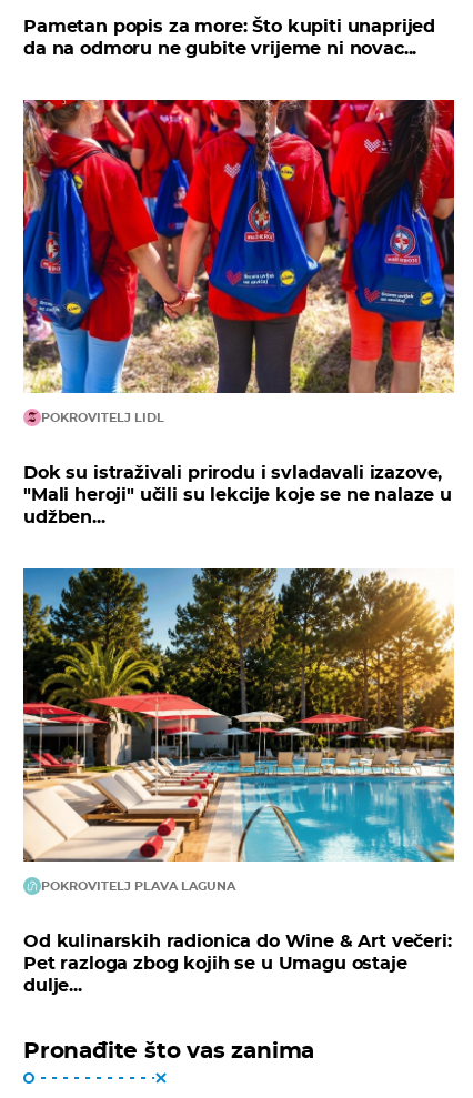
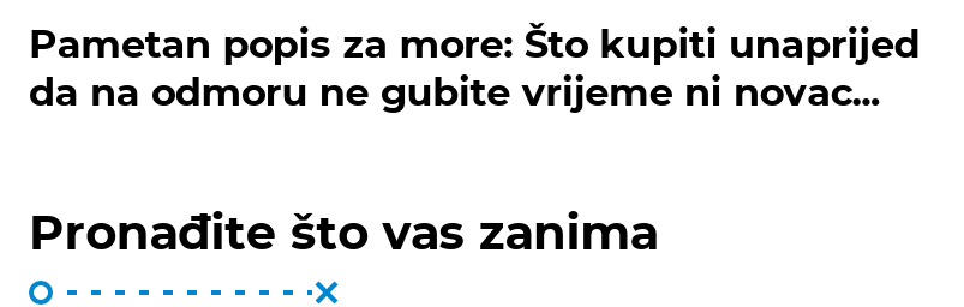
- [image]
- POKROVITELJ LIDL
- Dok su istraživali prirodu i svladavali izazove,
- "Mali heroji" učili su lekcije koje se ne nalaze u
- udžben...

- [image]
- POKROVITELJ PLAVA LAGUNA
- Od kulinarskih radionica do Wine & Art večeri:
- Pet razloga zbog kojih se u Umagu ostaje
- dulje...
